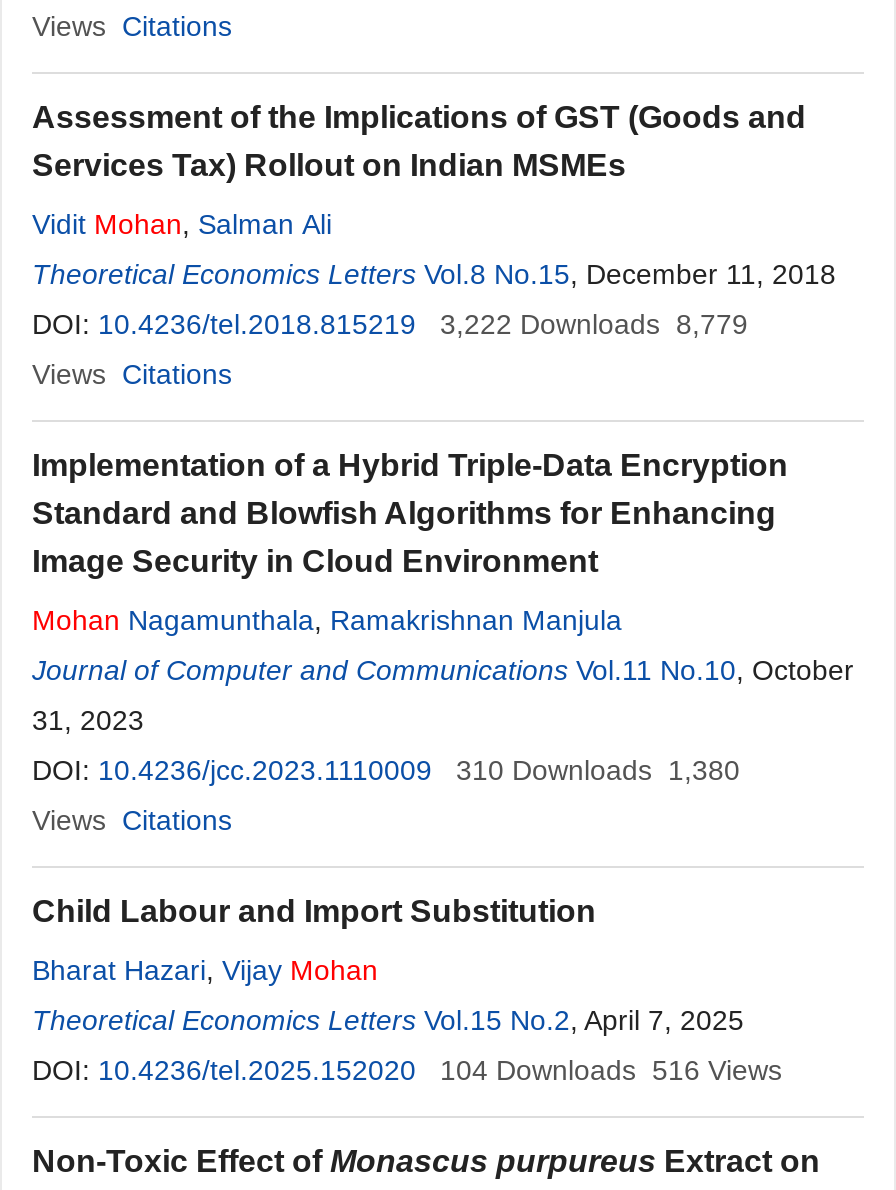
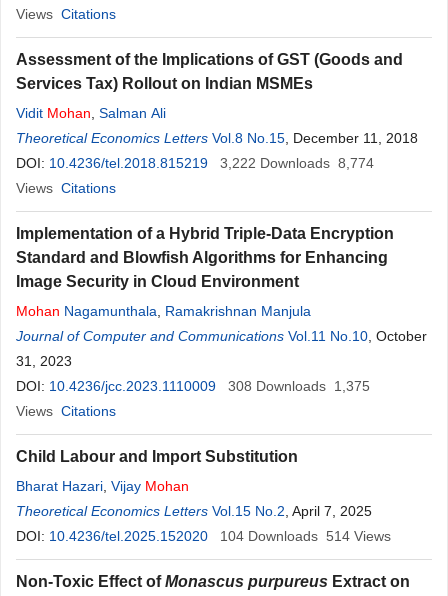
- DOI: 10.4236/tel.2018.815219 3,222 Downloads 8,779
+ DOI: 10.4236/tel.2018.815219 3,222 Downloads 8,774

- DOI: 10.4236/jcc.2023.1110009 310 Downloads 1,380
+ DOI: 10.4236/jcc.2023.1110009 308 Downloads 1,375

- 104 Downloads 516 Views
+ 104 Downloads 514 Views
